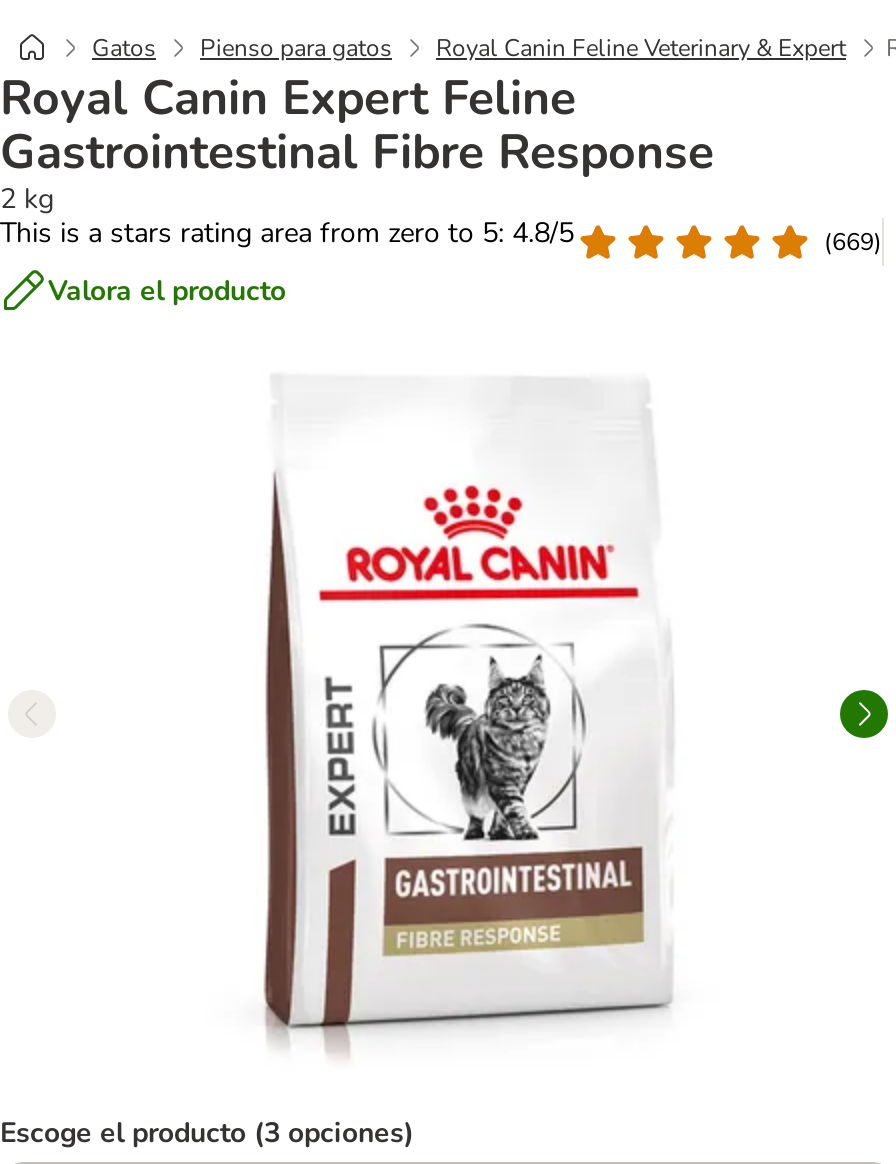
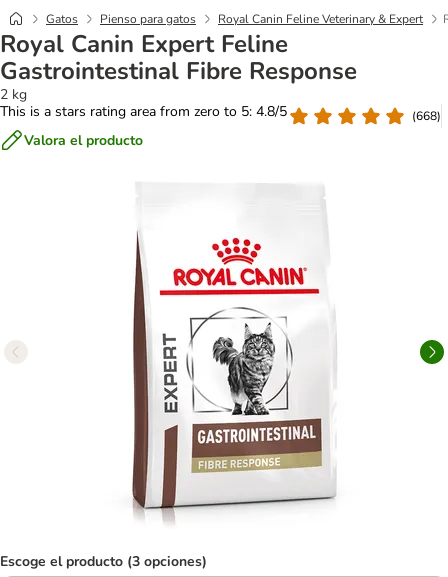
- (669)
+ (668)
